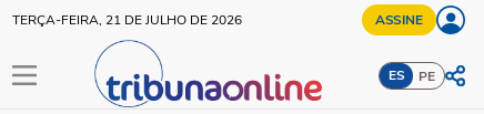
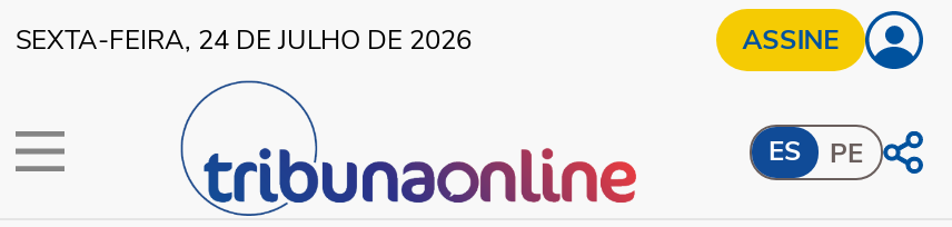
- TERÇA-FEIRA, 21 DE JULHO DE 2026
+ SEXTA-FEIRA, 24 DE JULHO DE 2026
